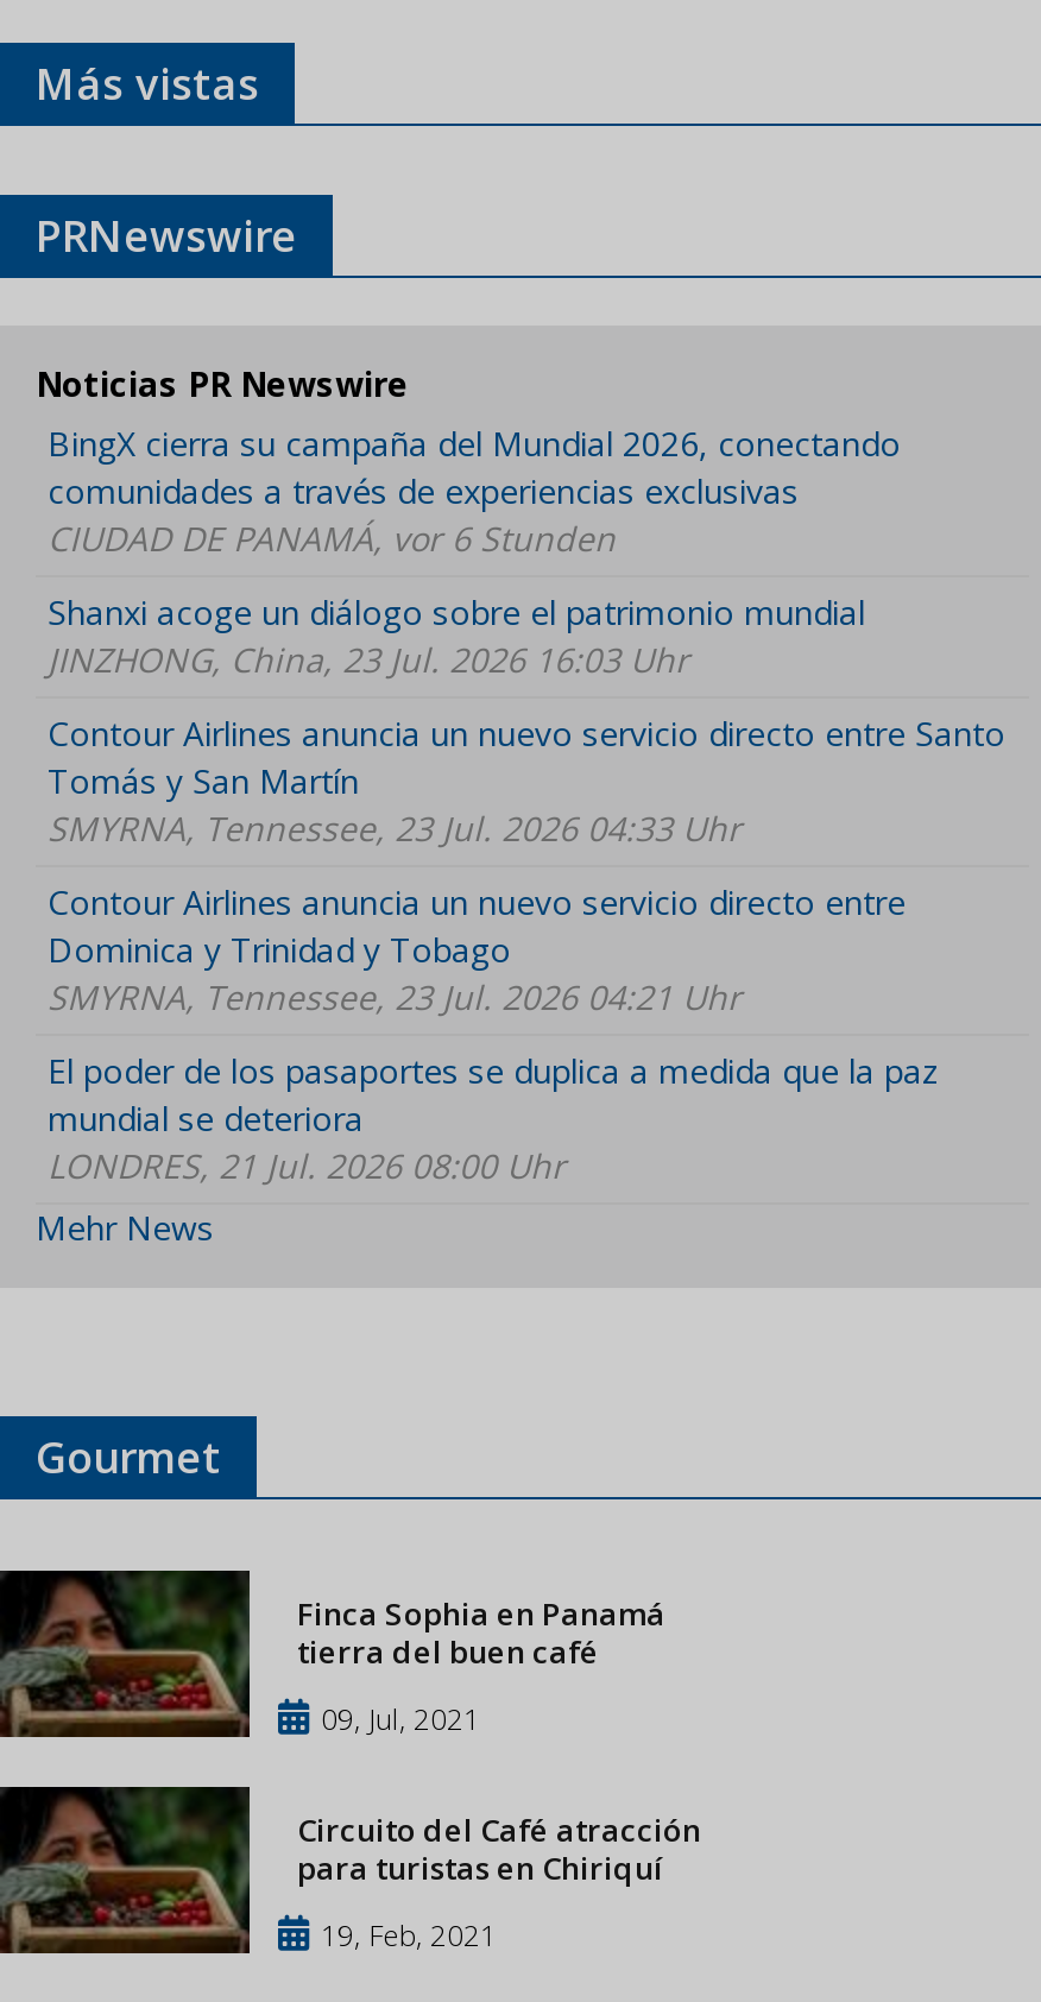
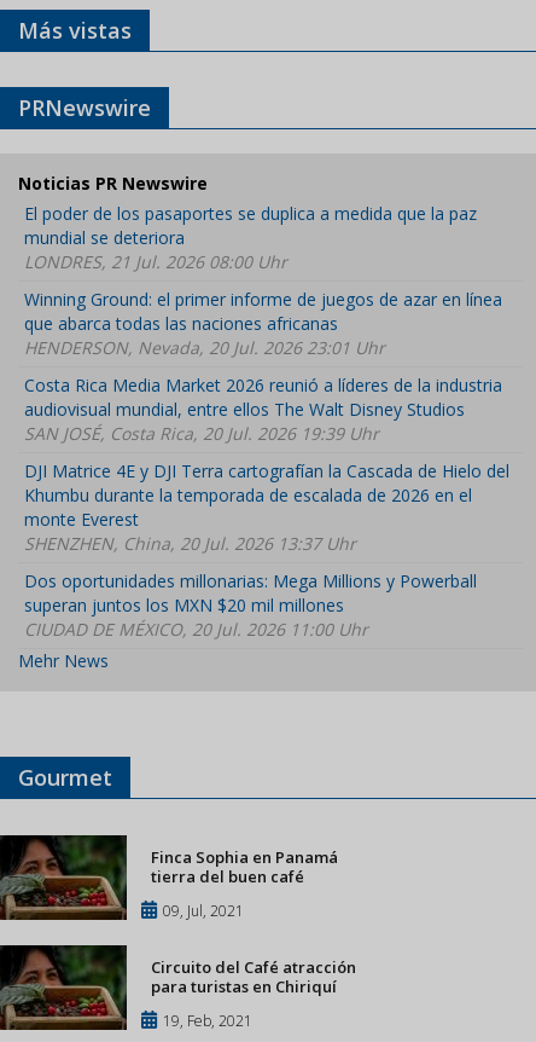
- BingX cierra su campaña del Mundial 2026, conectando
- comunidades a través de experiencias exclusivas
- CIUDAD DE PANAMÁ, vor 6 Stunden
- Shanxi acoge un diálogo sobre el patrimonio mundial
- JINZHONG, China, 23 Jul. 2026 16:03 Uhr
- Contour Airlines anuncia un nuevo servicio directo entre Santo
- Tomás y San Martín
- SMYRNA, Tennessee, 23 Jul. 2026 04:33 Uhr
- Contour Airlines anuncia un nuevo servicio directo entre
- Dominica y Trinidad y Tobago
- SMYRNA, Tennessee, 23 Jul. 2026 04:21 Uhr

moved up: El poder de los pasaportes se duplica a medida que la paz | mundial se deteriora | LONDRES, 21 Jul. 2026 08:00 Uhr

+ Winning Ground: el primer informe de juegos de azar en línea
+ que abarca todas las naciones africanas
+ HENDERSON, Nevada, 20 Jul. 2026 23:01 Uhr
+ Costa Rica Media Market 2026 reunió a líderes de la industria
+ audiovisual mundial, entre ellos The Walt Disney Studios
+ SAN JOSÉ, Costa Rica, 20 Jul. 2026 19:39 Uhr
+ DJI Matrice 4E y DJI Terra cartografían la Cascada de Hielo del
+ Khumbu durante la temporada de escalada de 2026 en el
+ monte Everest
+ SHENZHEN, China, 20 Jul. 2026 13:37 Uhr
+ Dos oportunidades millonarias: Mega Millions y Powerball
+ superan juntos los MXN $20 mil millones
+ CIUDAD DE MÉXICO, 20 Jul. 2026 11:00 Uhr
